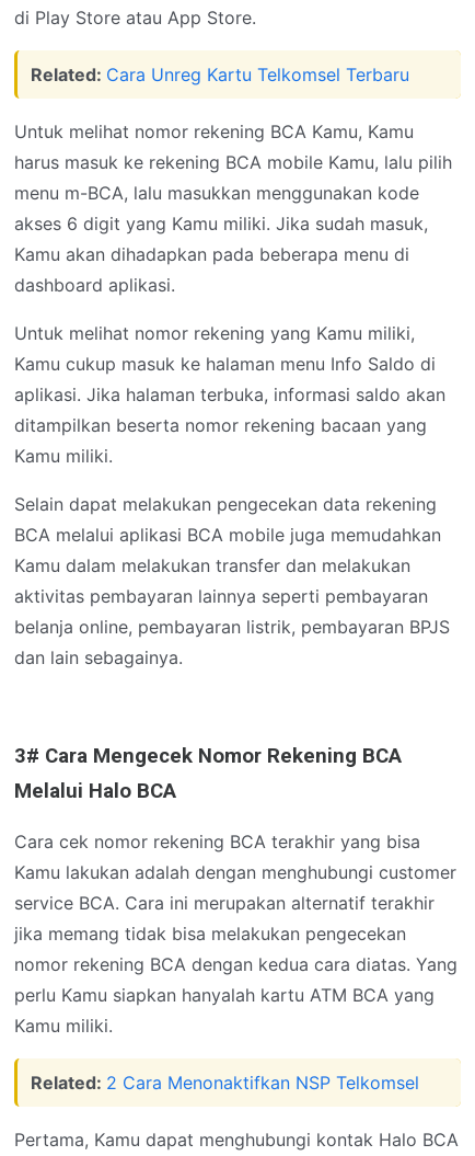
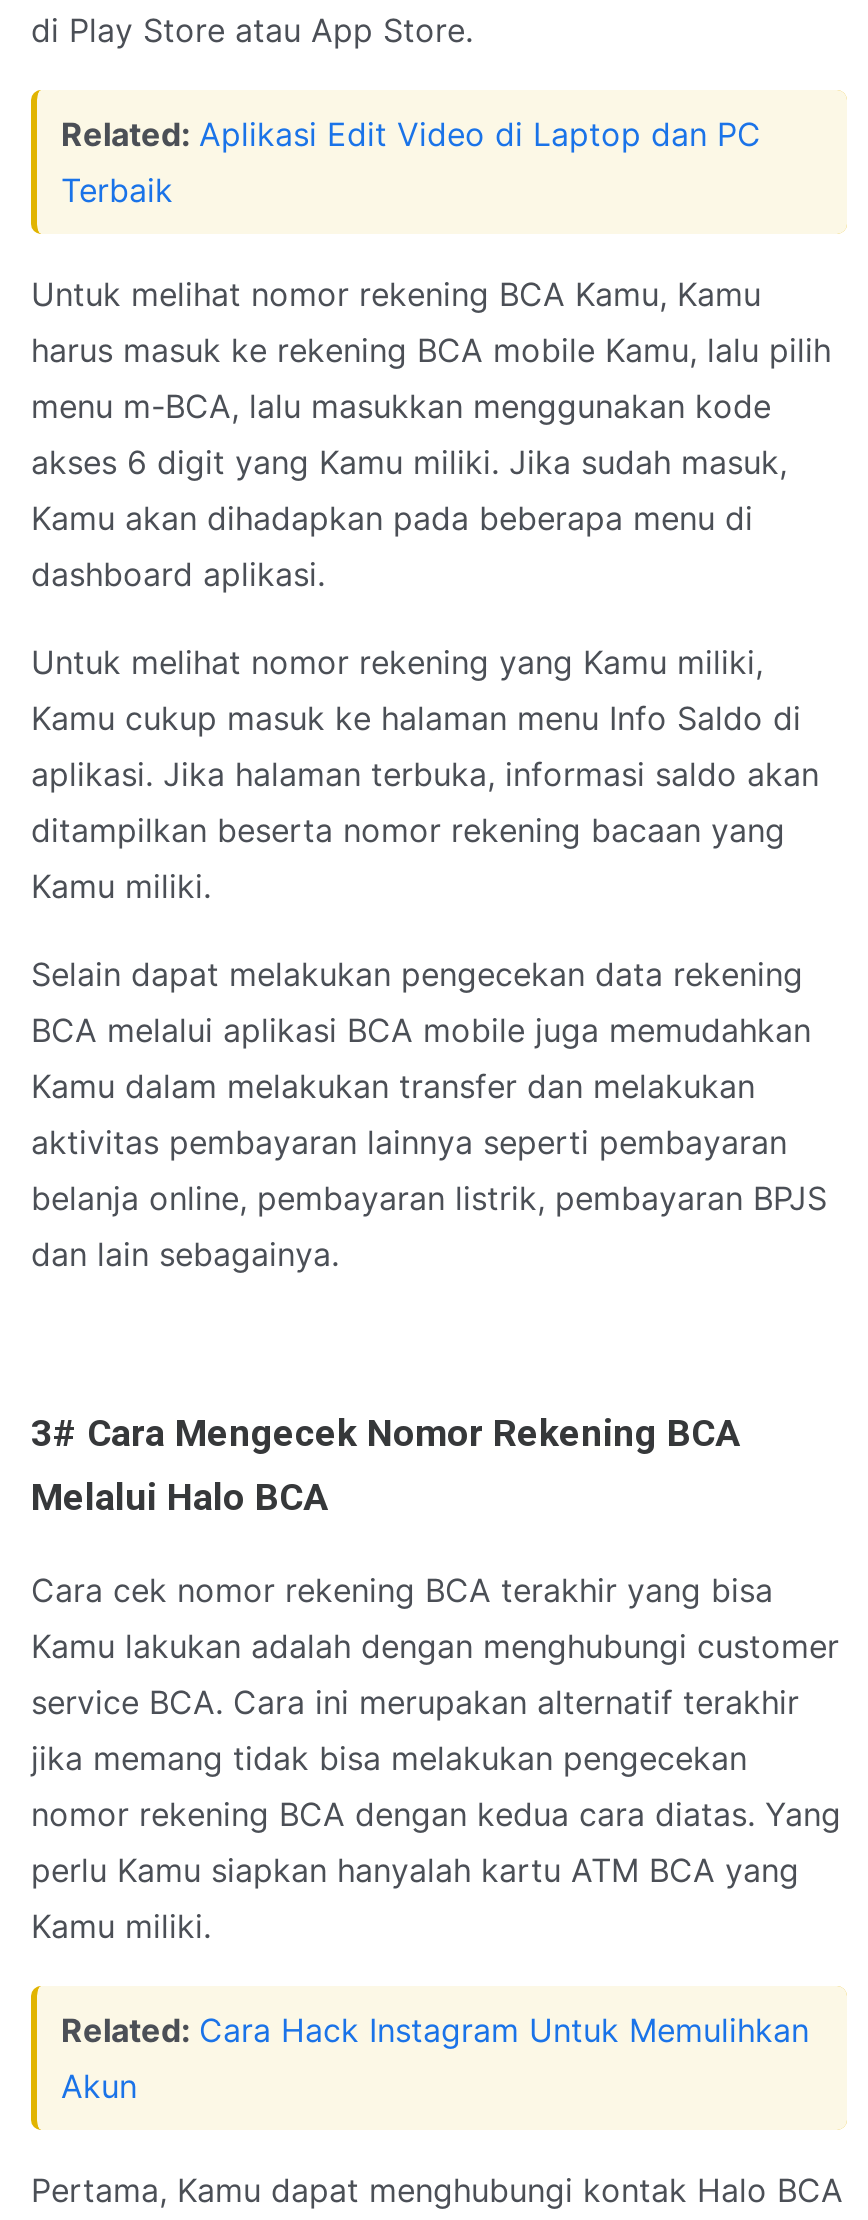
- Related: Cara Unreg Kartu Telkomsel Terbaru
+ Related: Aplikasi Edit Video di Laptop dan PC
+ Terbaik

- Related: 2 Cara Menonaktifkan NSP Telkomsel
+ Related: Cara Hack Instagram Untuk Memulihkan
+ Akun
